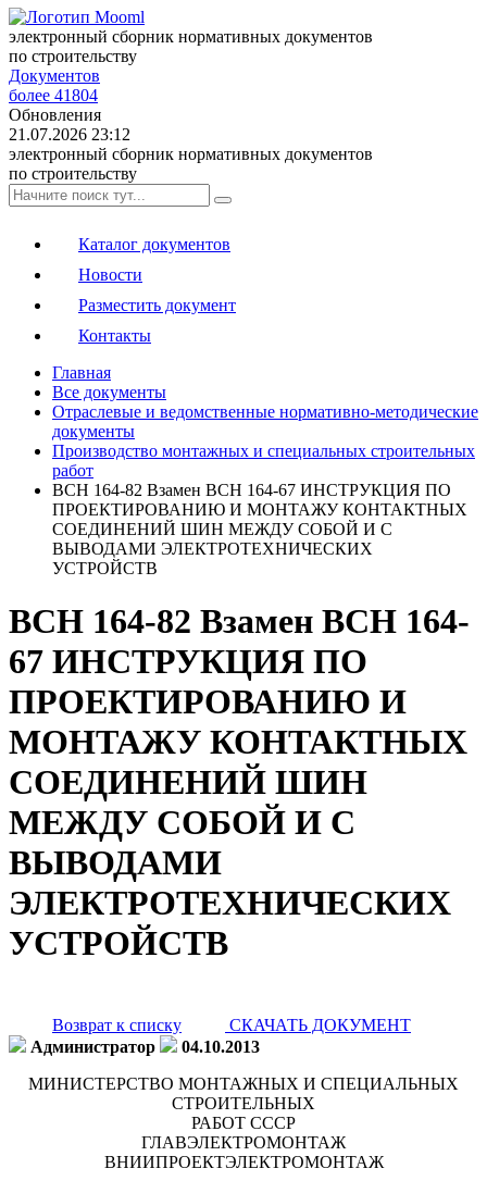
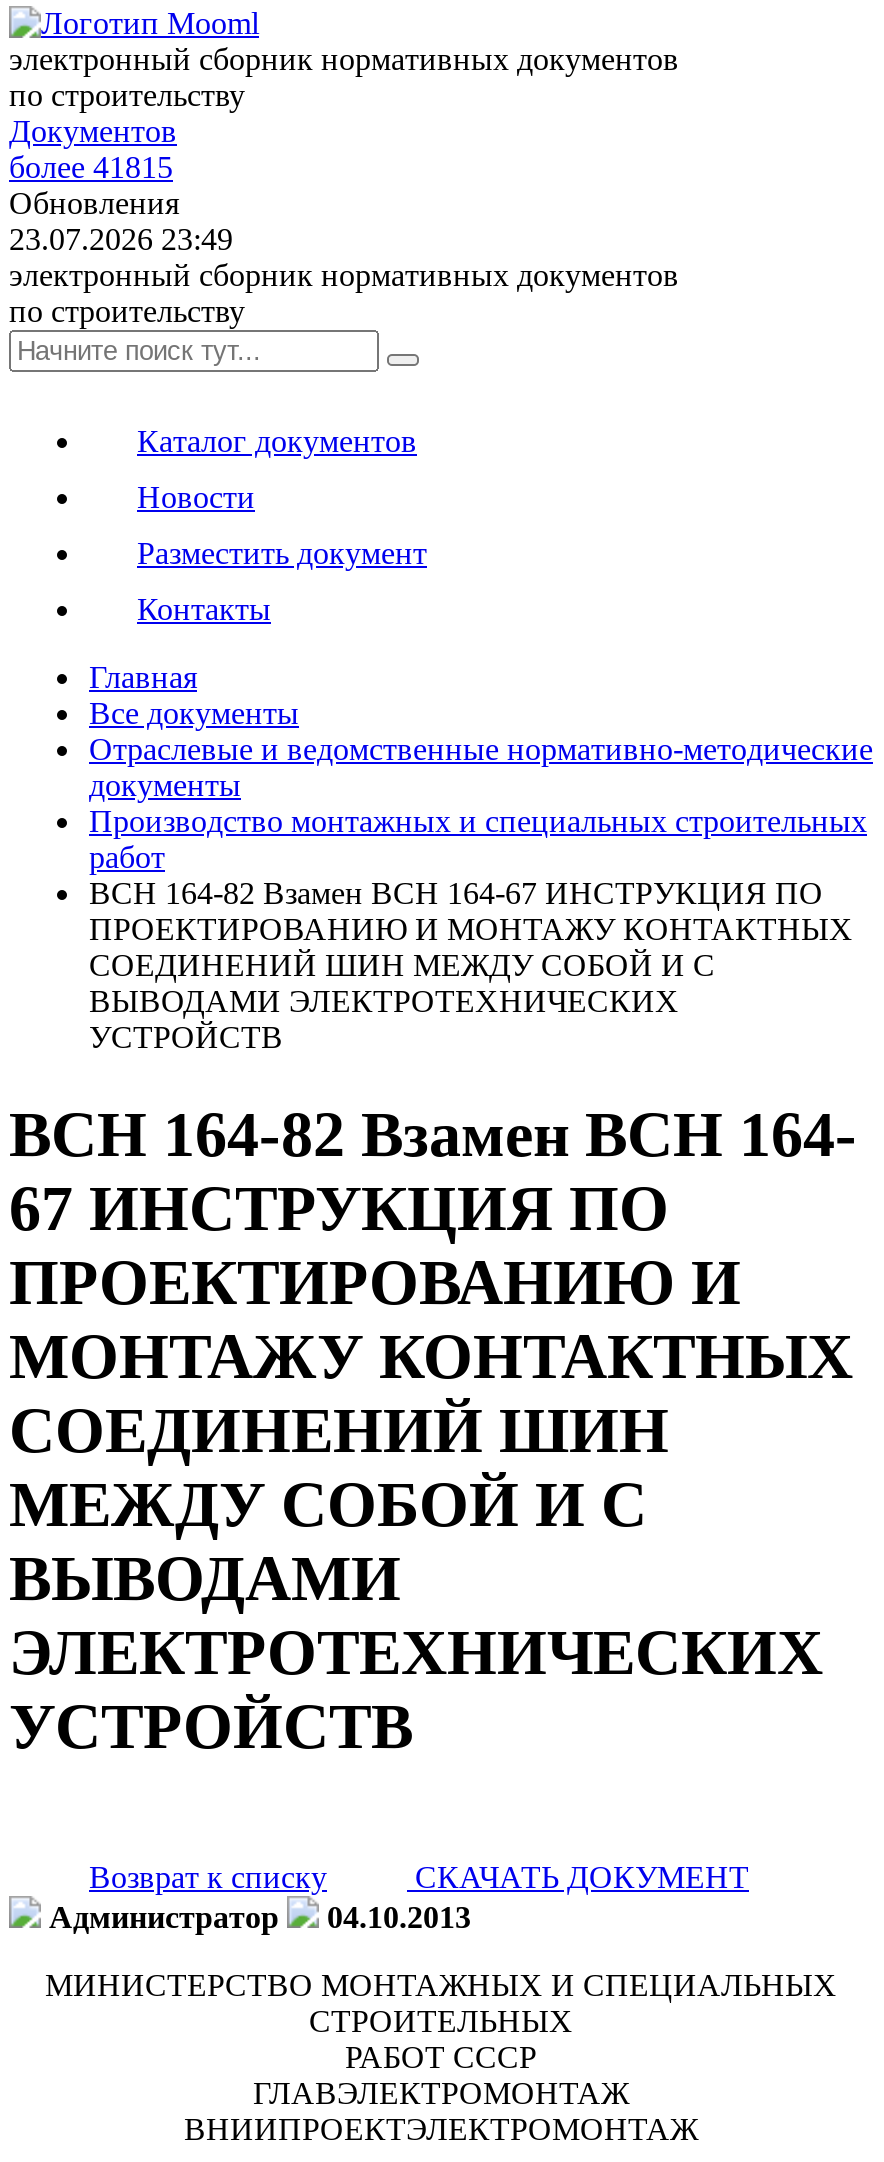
- более 41804
+ более 41815

- 21.07.2026 23:12
+ 23.07.2026 23:49
